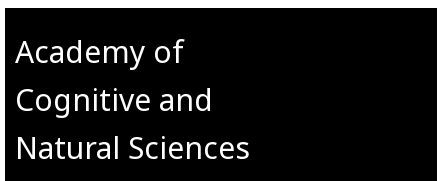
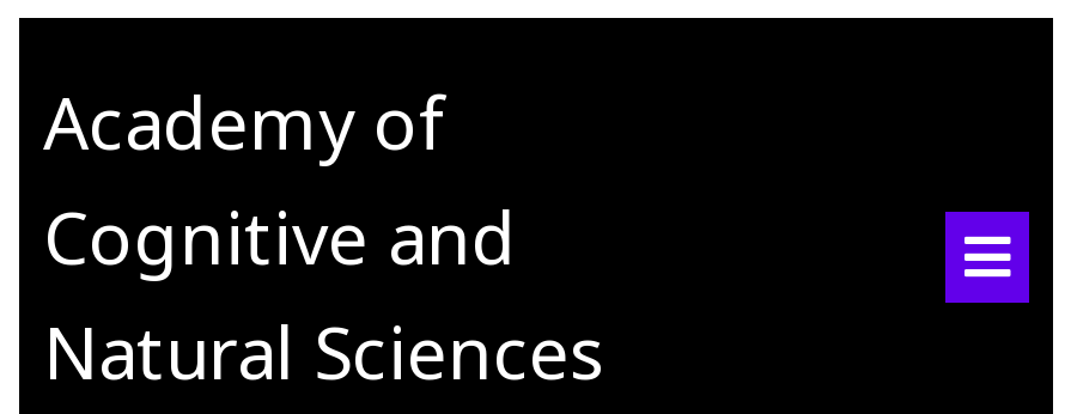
+ [image]
